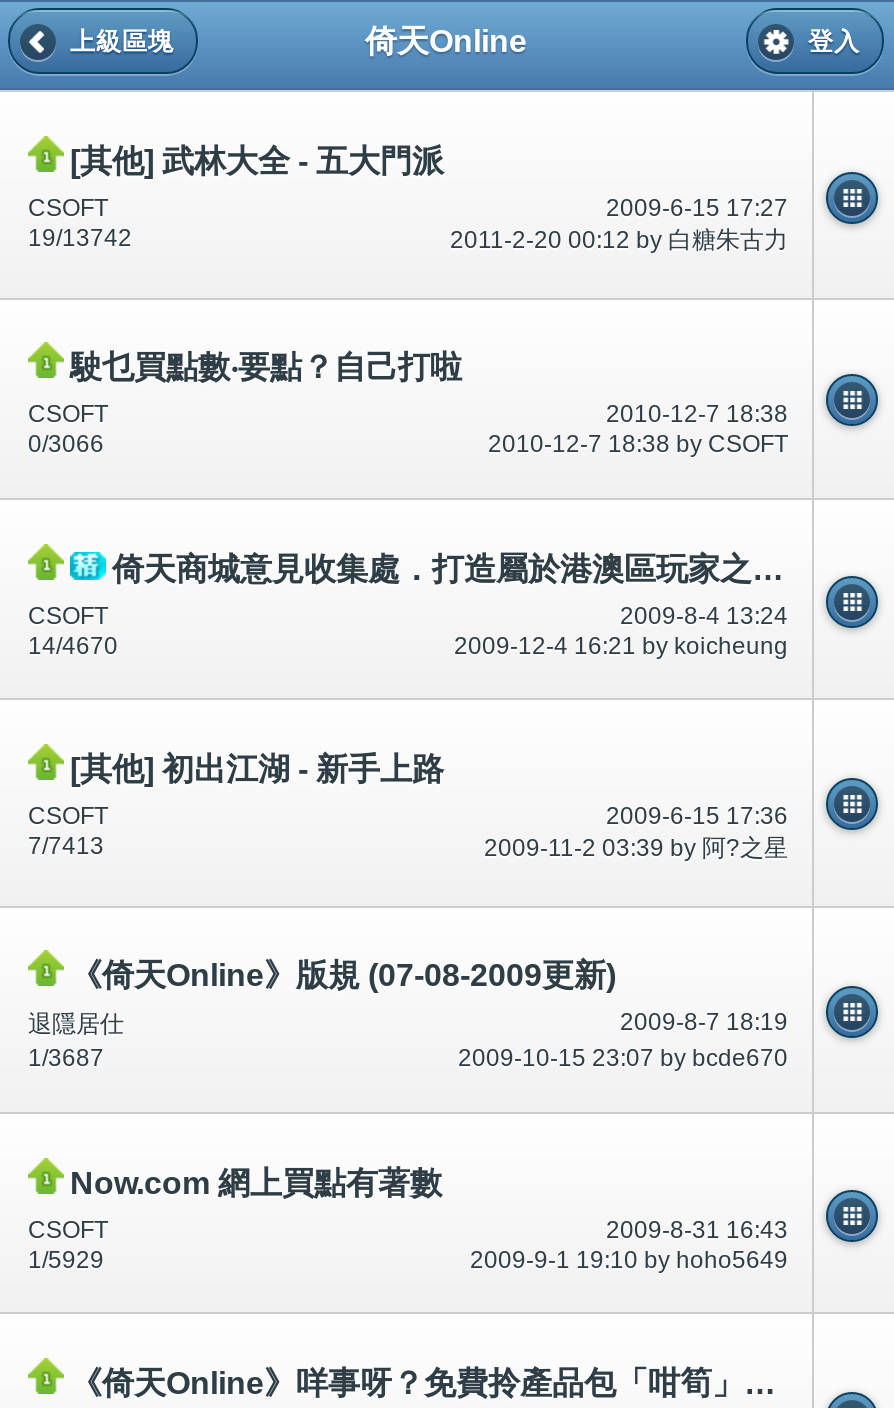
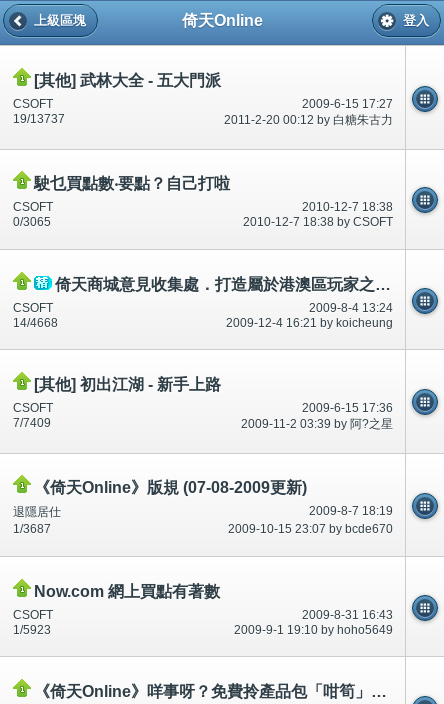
- 19/13742
+ 19/13737

- 0/3066
+ 0/3065

- 14/4670
+ 14/4668

- 7/7413
+ 7/7409

- 1/5929
+ 1/5923
